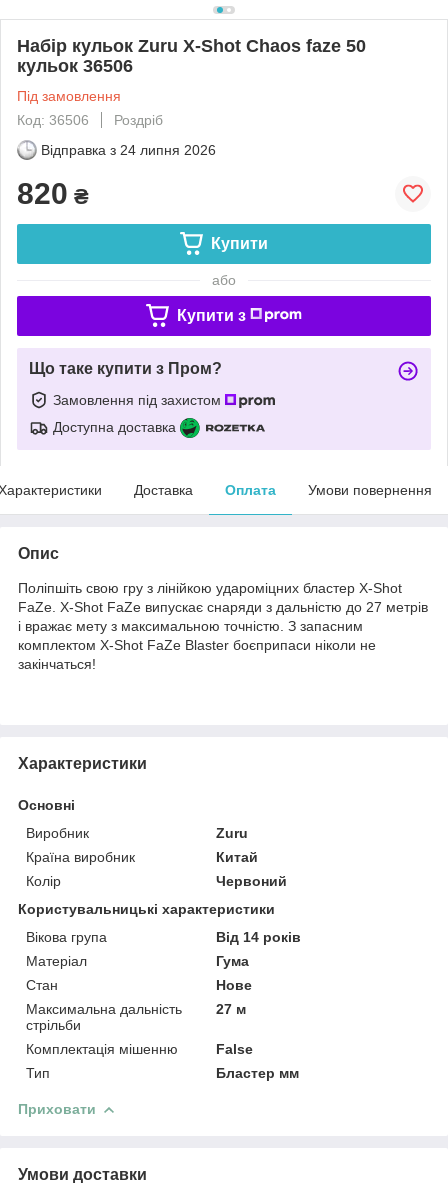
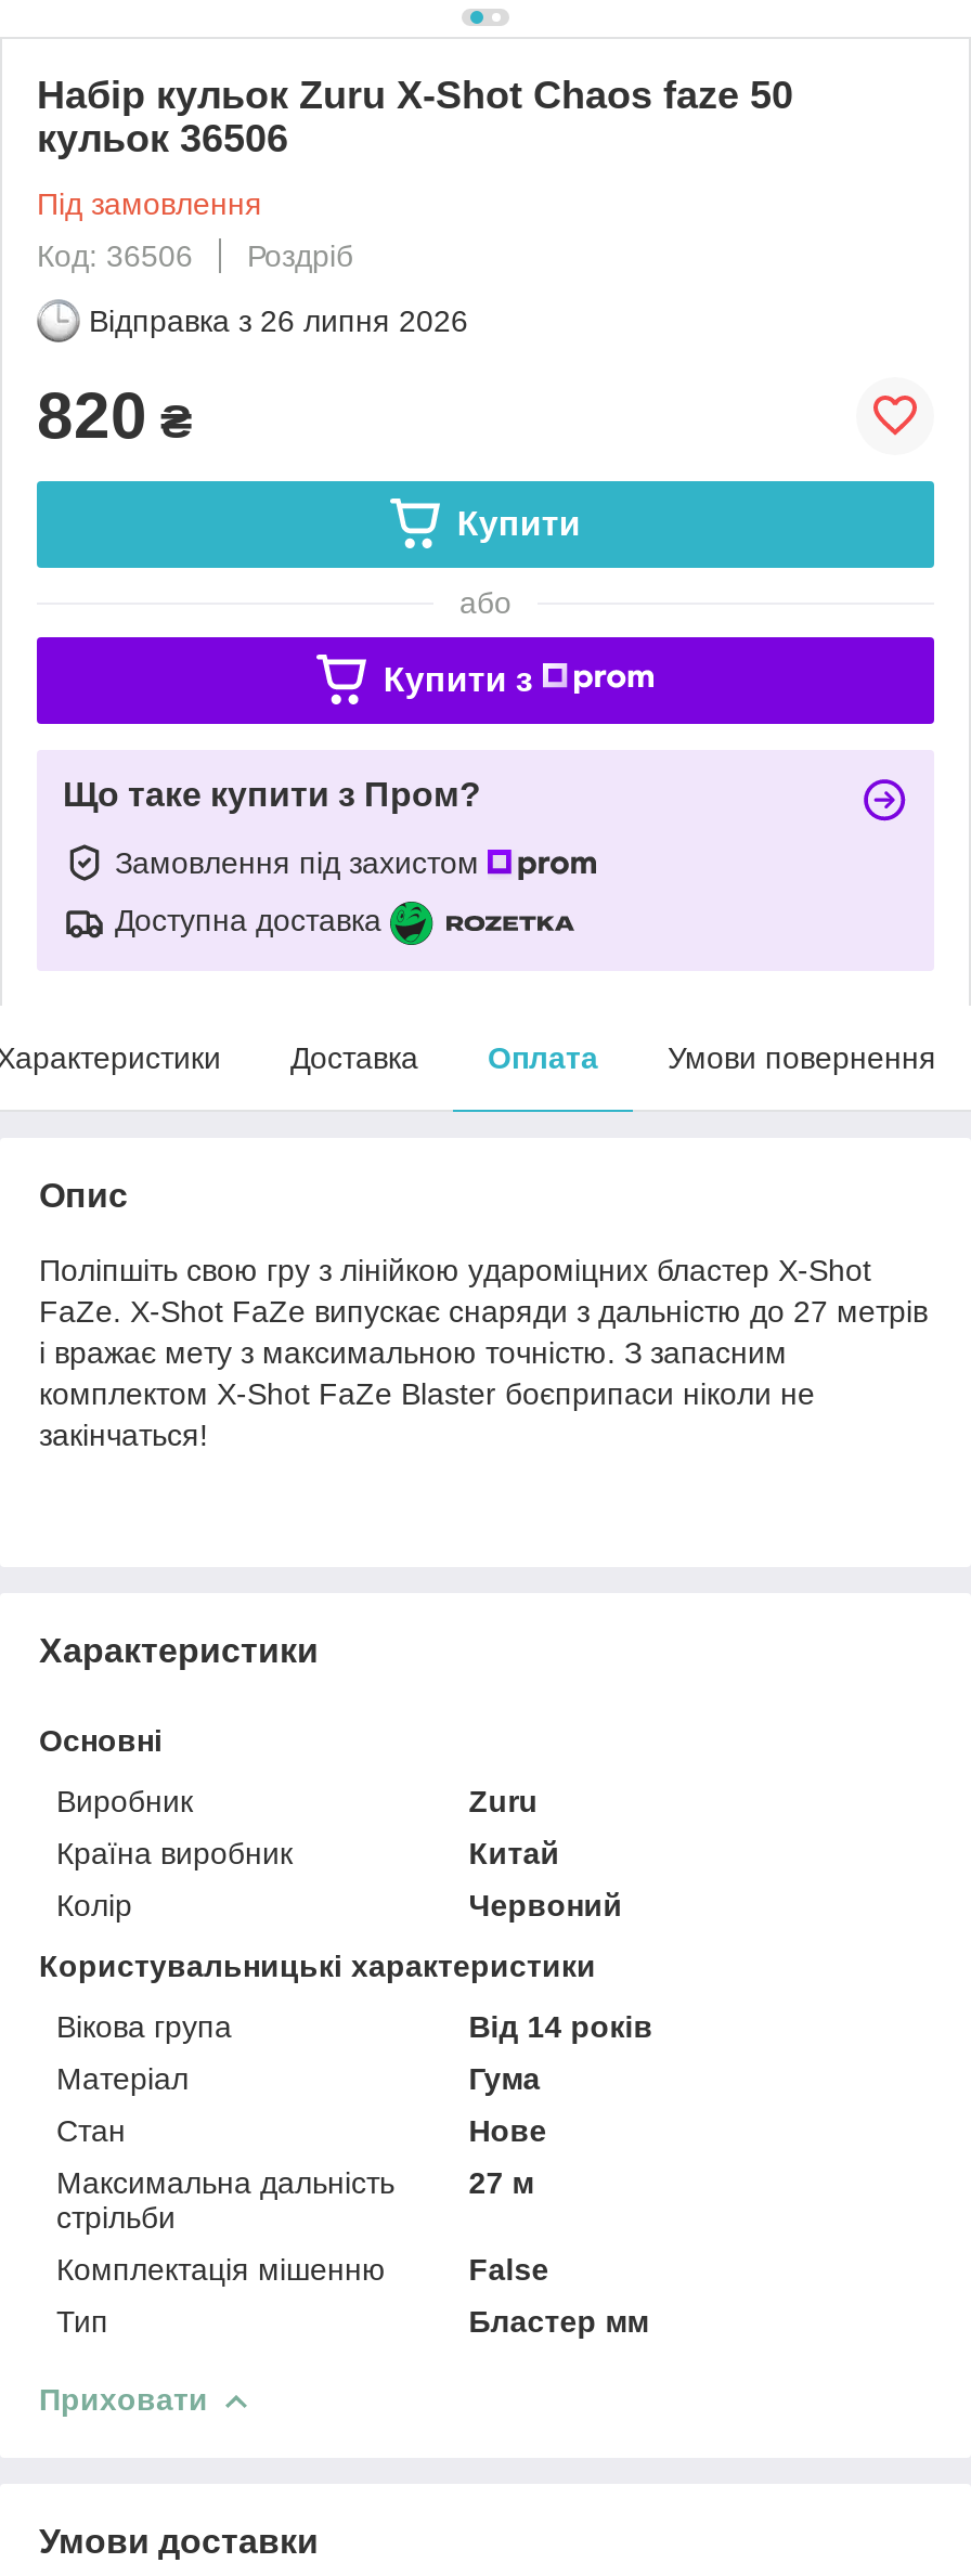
- Відправка з 24 липня 2026
+ Відправка з 26 липня 2026
